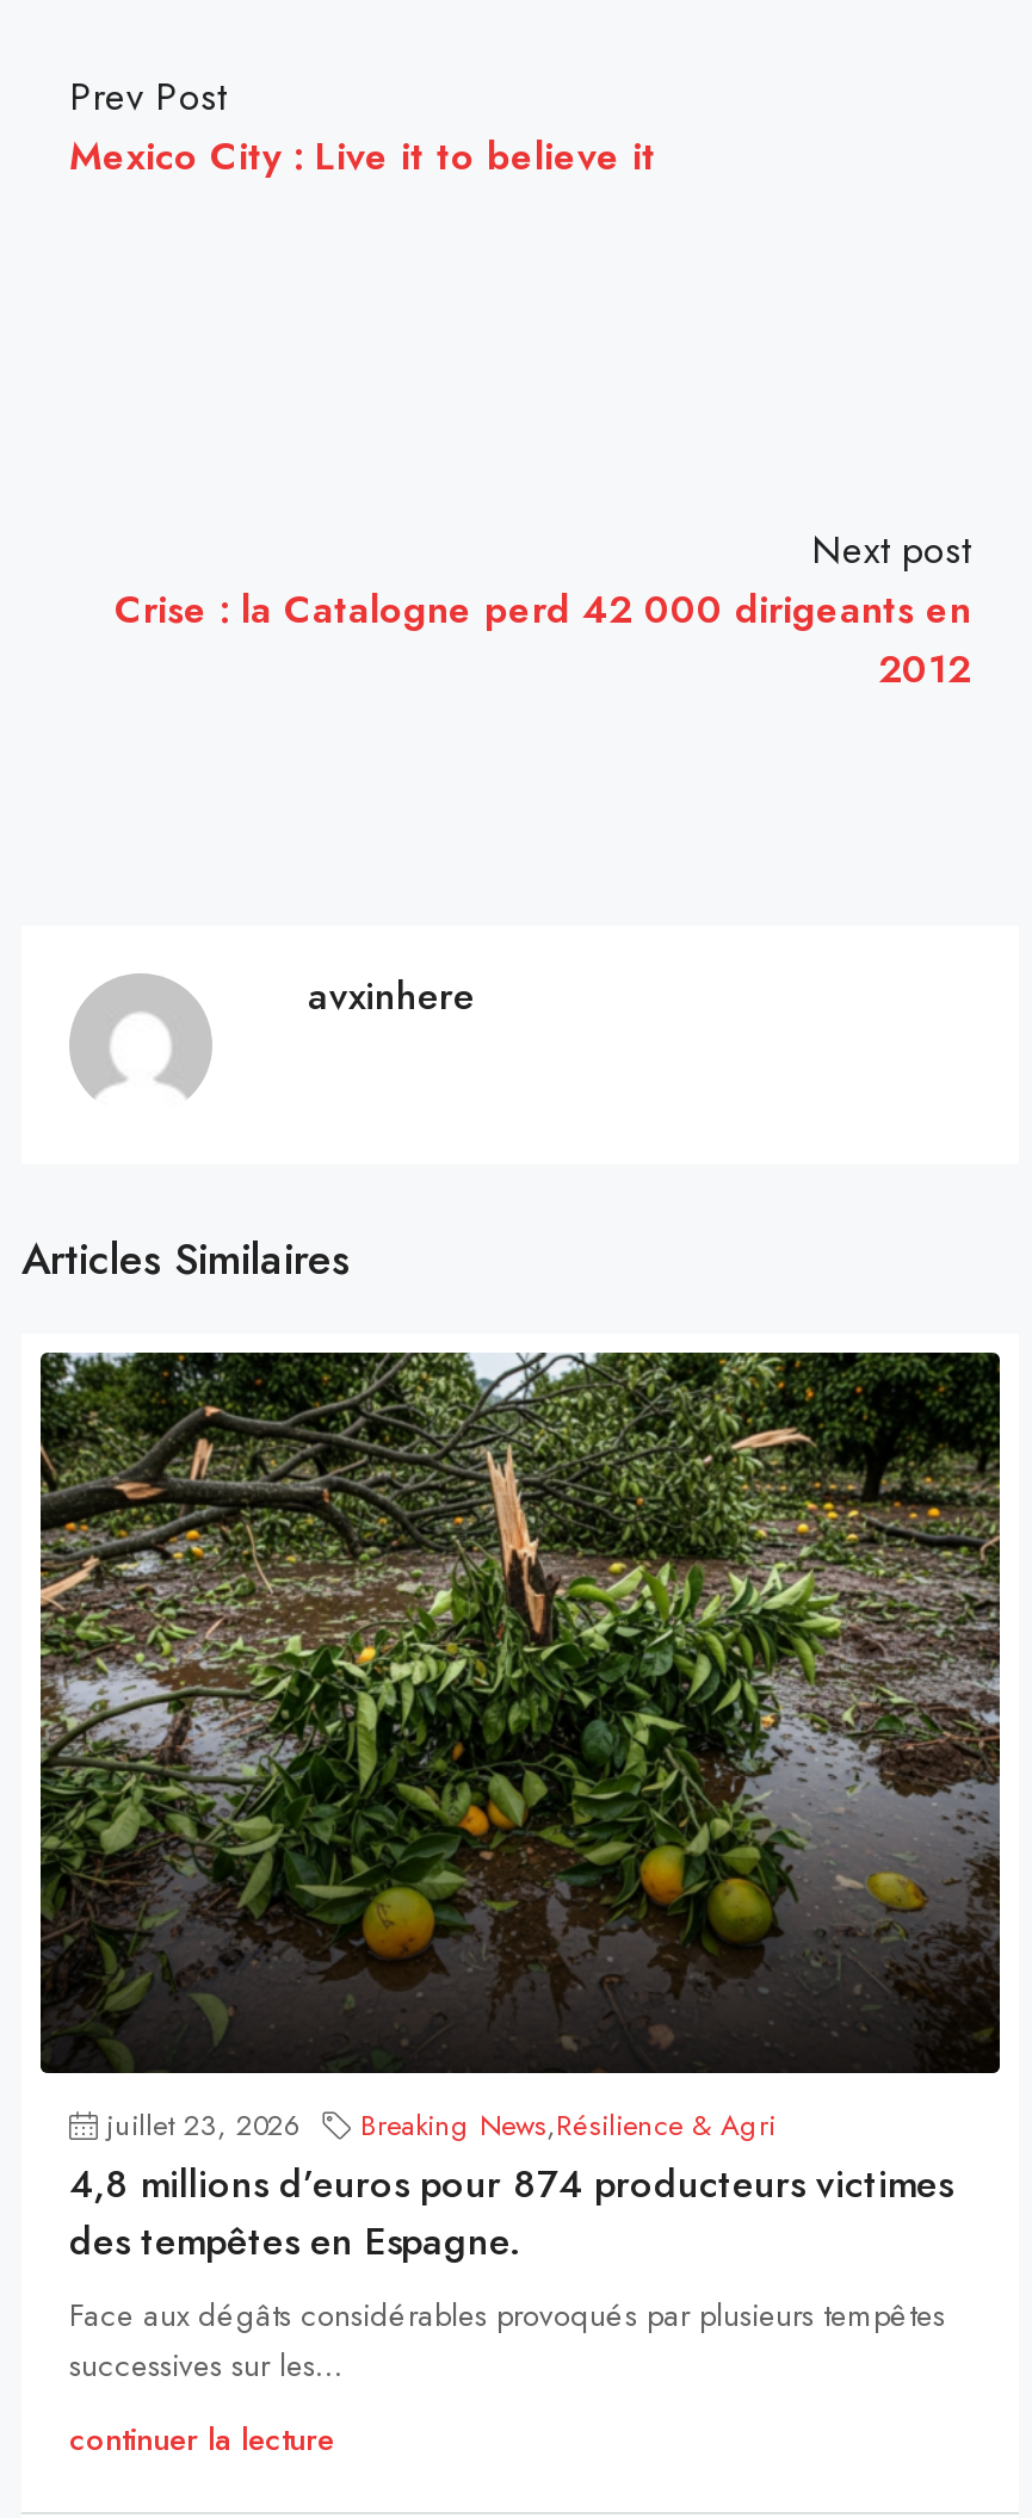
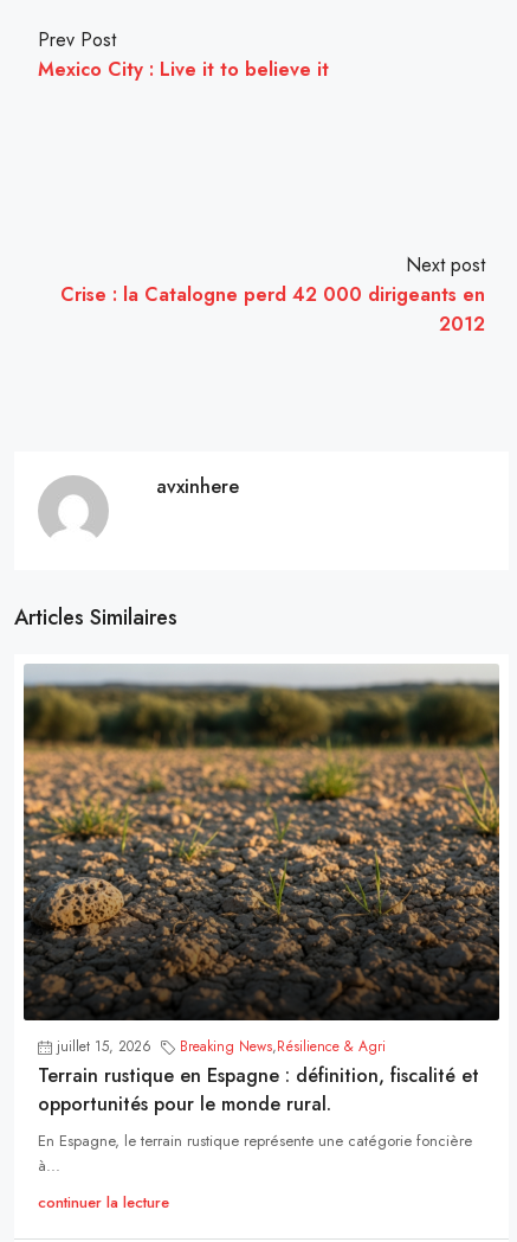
- [image]
- juillet 23, 2026 Breaking News,Résilience & Agri
+ [image]
+ juillet 15, 2026 Breaking News,Résilience & Agri

- 4,8 millions d’euros pour 874 producteurs victimes
- des tempêtes en Espagne.
- Face aux dégâts considérables provoqués par plusieurs tempêtes
- successives sur les...
+ Terrain rustique en Espagne : définition, fiscalité et
+ opportunités pour le monde rural.
+ En Espagne, le terrain rustique représente une catégorie foncière
+ à...
